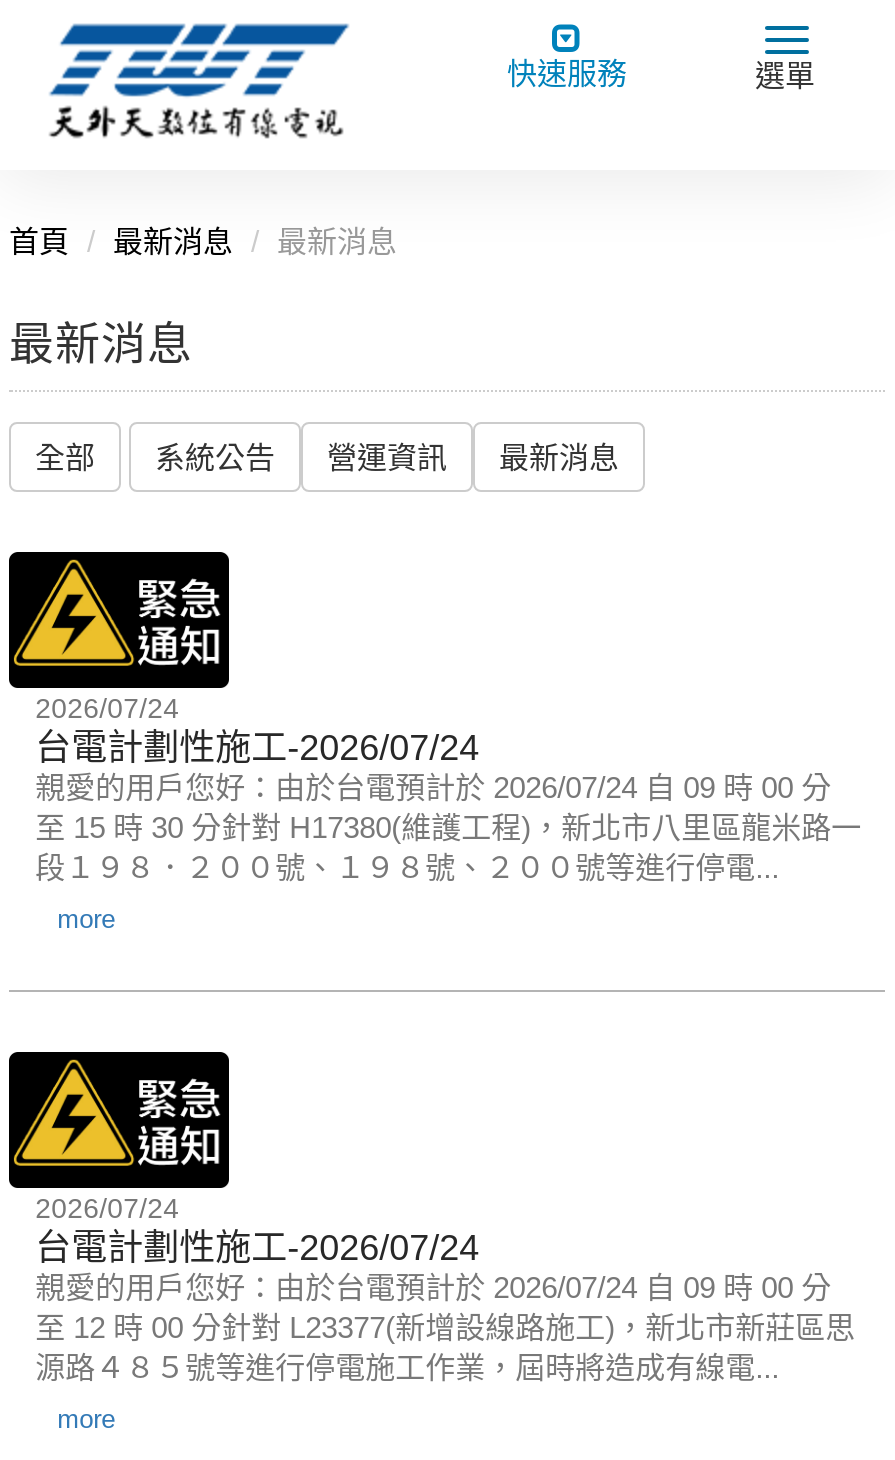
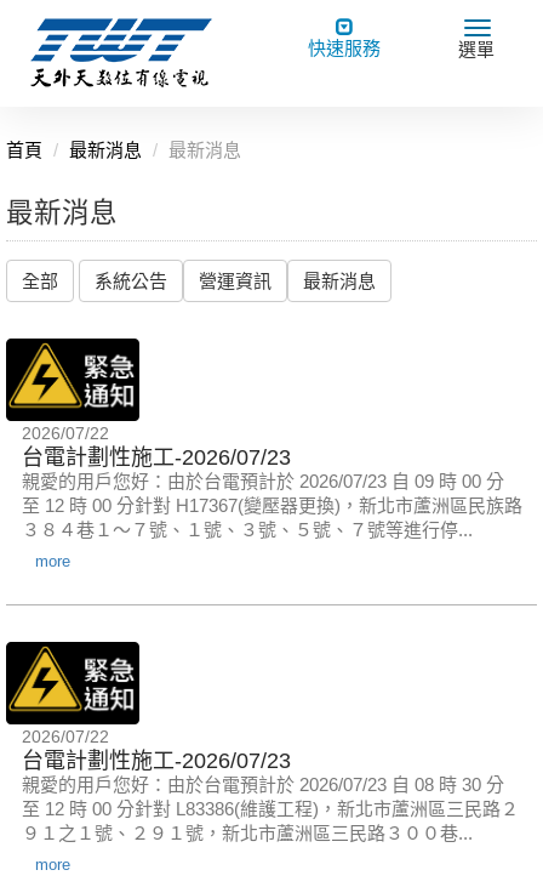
- 2026/07/24
+ 2026/07/22

- 台電計劃性施工-2026/07/24
+ 台電計劃性施工-2026/07/23

- 親愛的用戶您好：由於台電預計於 2026/07/24 自 09 時 00 分
+ 親愛的用戶您好：由於台電預計於 2026/07/23 自 09 時 00 分

- 至 15 時 30 分針對 H17380(維護工程)，新北市八里區龍米路一
+ 至 12 時 00 分針對 H17367(變壓器更換)，新北市蘆洲區民族路

- 段１９８．２００號、１９８號、２００號等進行停電...
+ ３８４巷１～７號、１號、３號、５號、７號等進行停...

- 2026/07/24
- 台電計劃性施工-2026/07/24
- 親愛的用戶您好：由於台電預計於 2026/07/24 自 09 時 00 分
- 至 12 時 00 分針對 L23377(新增設線路施工)，新北市新莊區思
- 源路４８５號等進行停電施工作業，屆時將造成有線電...
+ 2026/07/22
+ 台電計劃性施工-2026/07/23
+ 親愛的用戶您好：由於台電預計於 2026/07/23 自 08 時 30 分
+ 至 12 時 00 分針對 L83386(維護工程)，新北市蘆洲區三民路２
+ ９１之１號、２９１號，新北市蘆洲區三民路３００巷...
